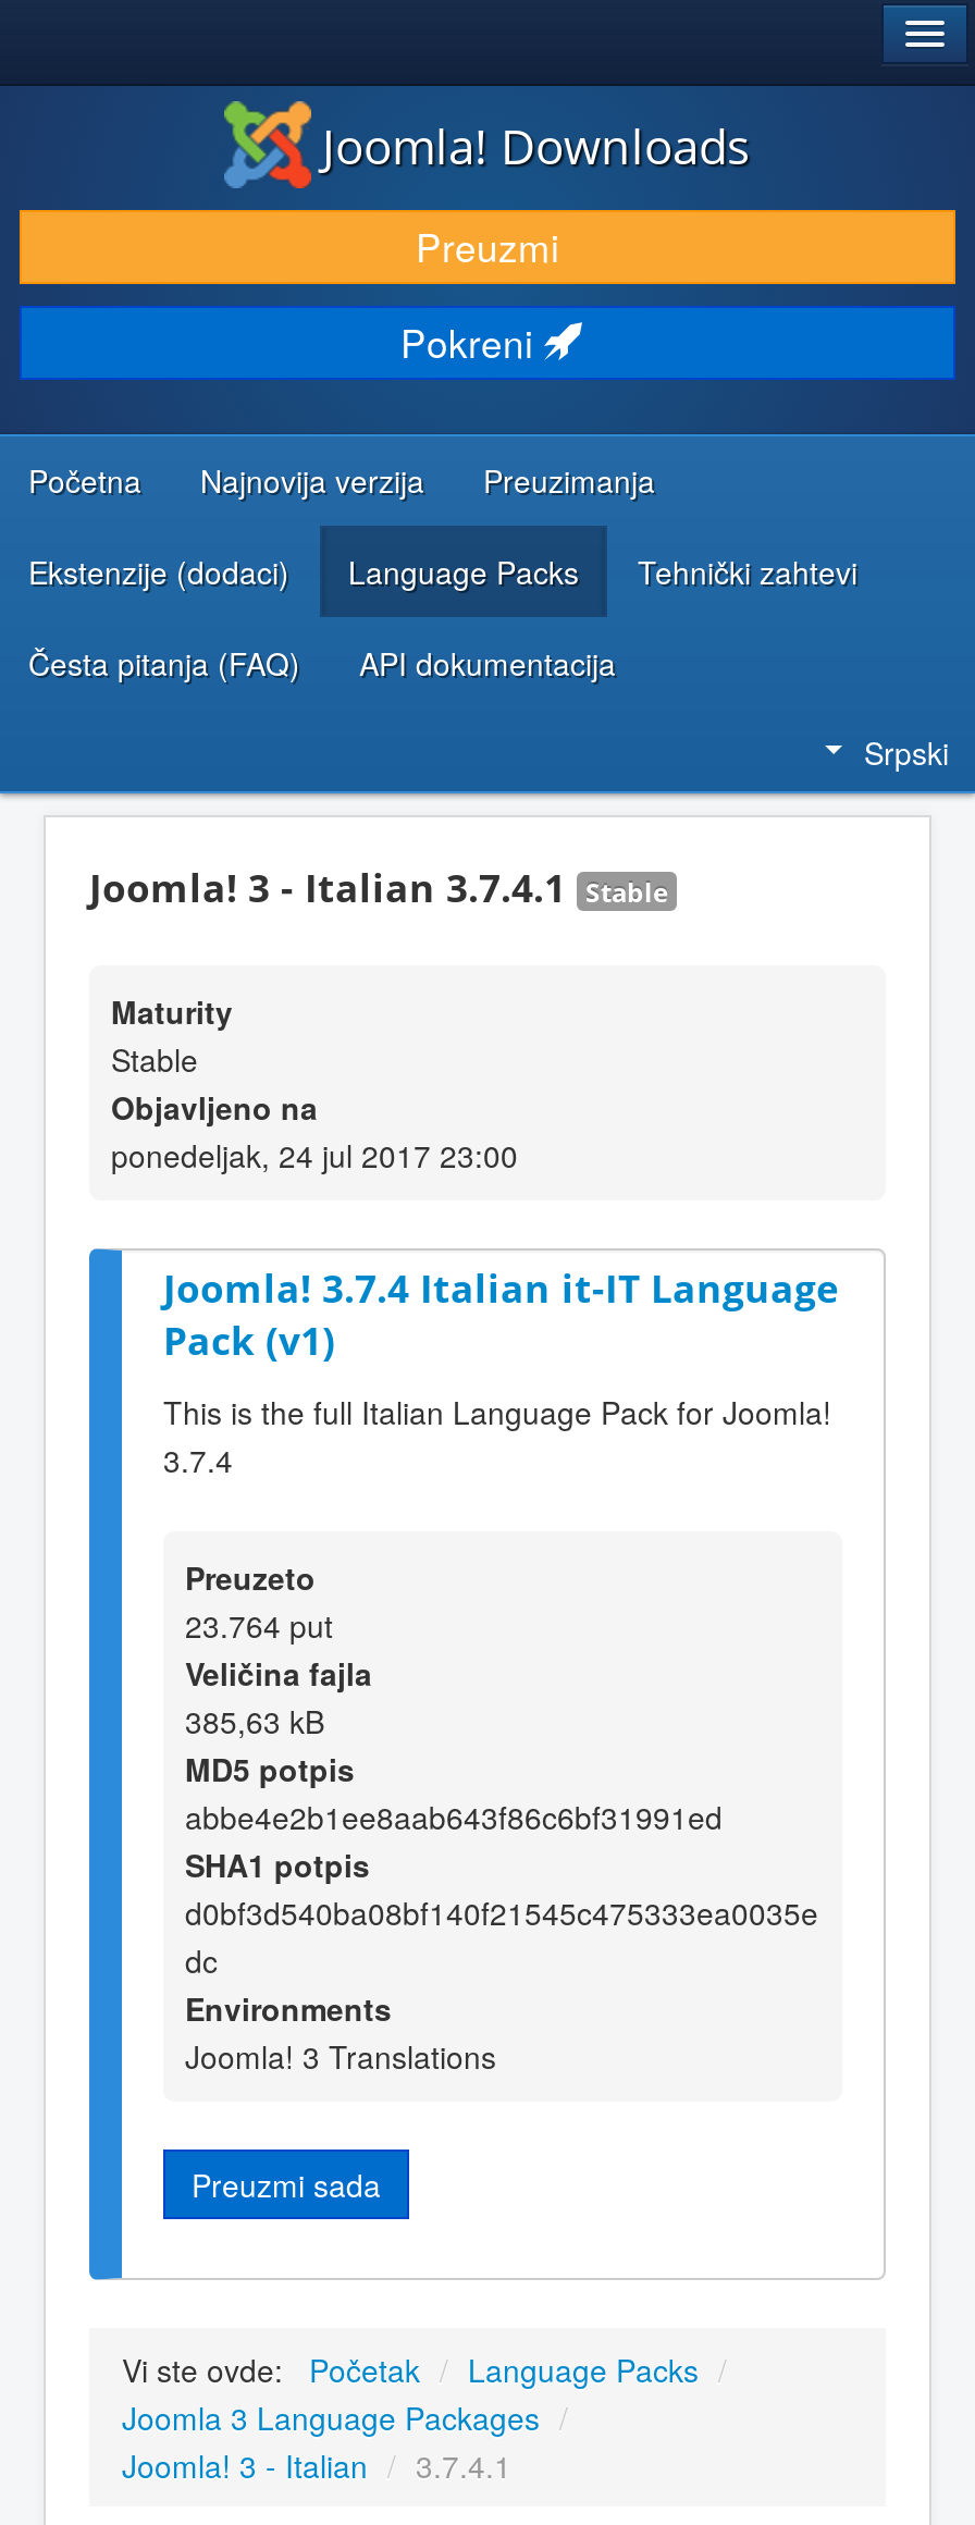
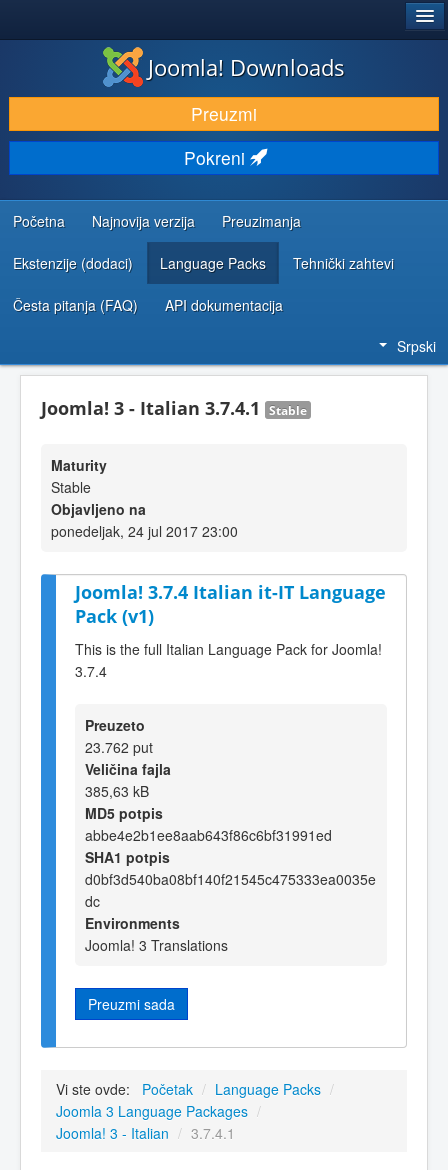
- 23.764 put
+ 23.762 put
